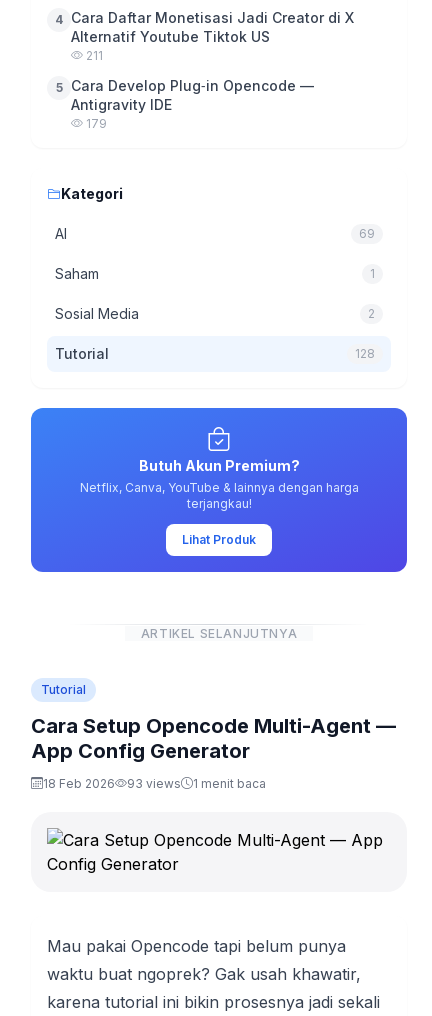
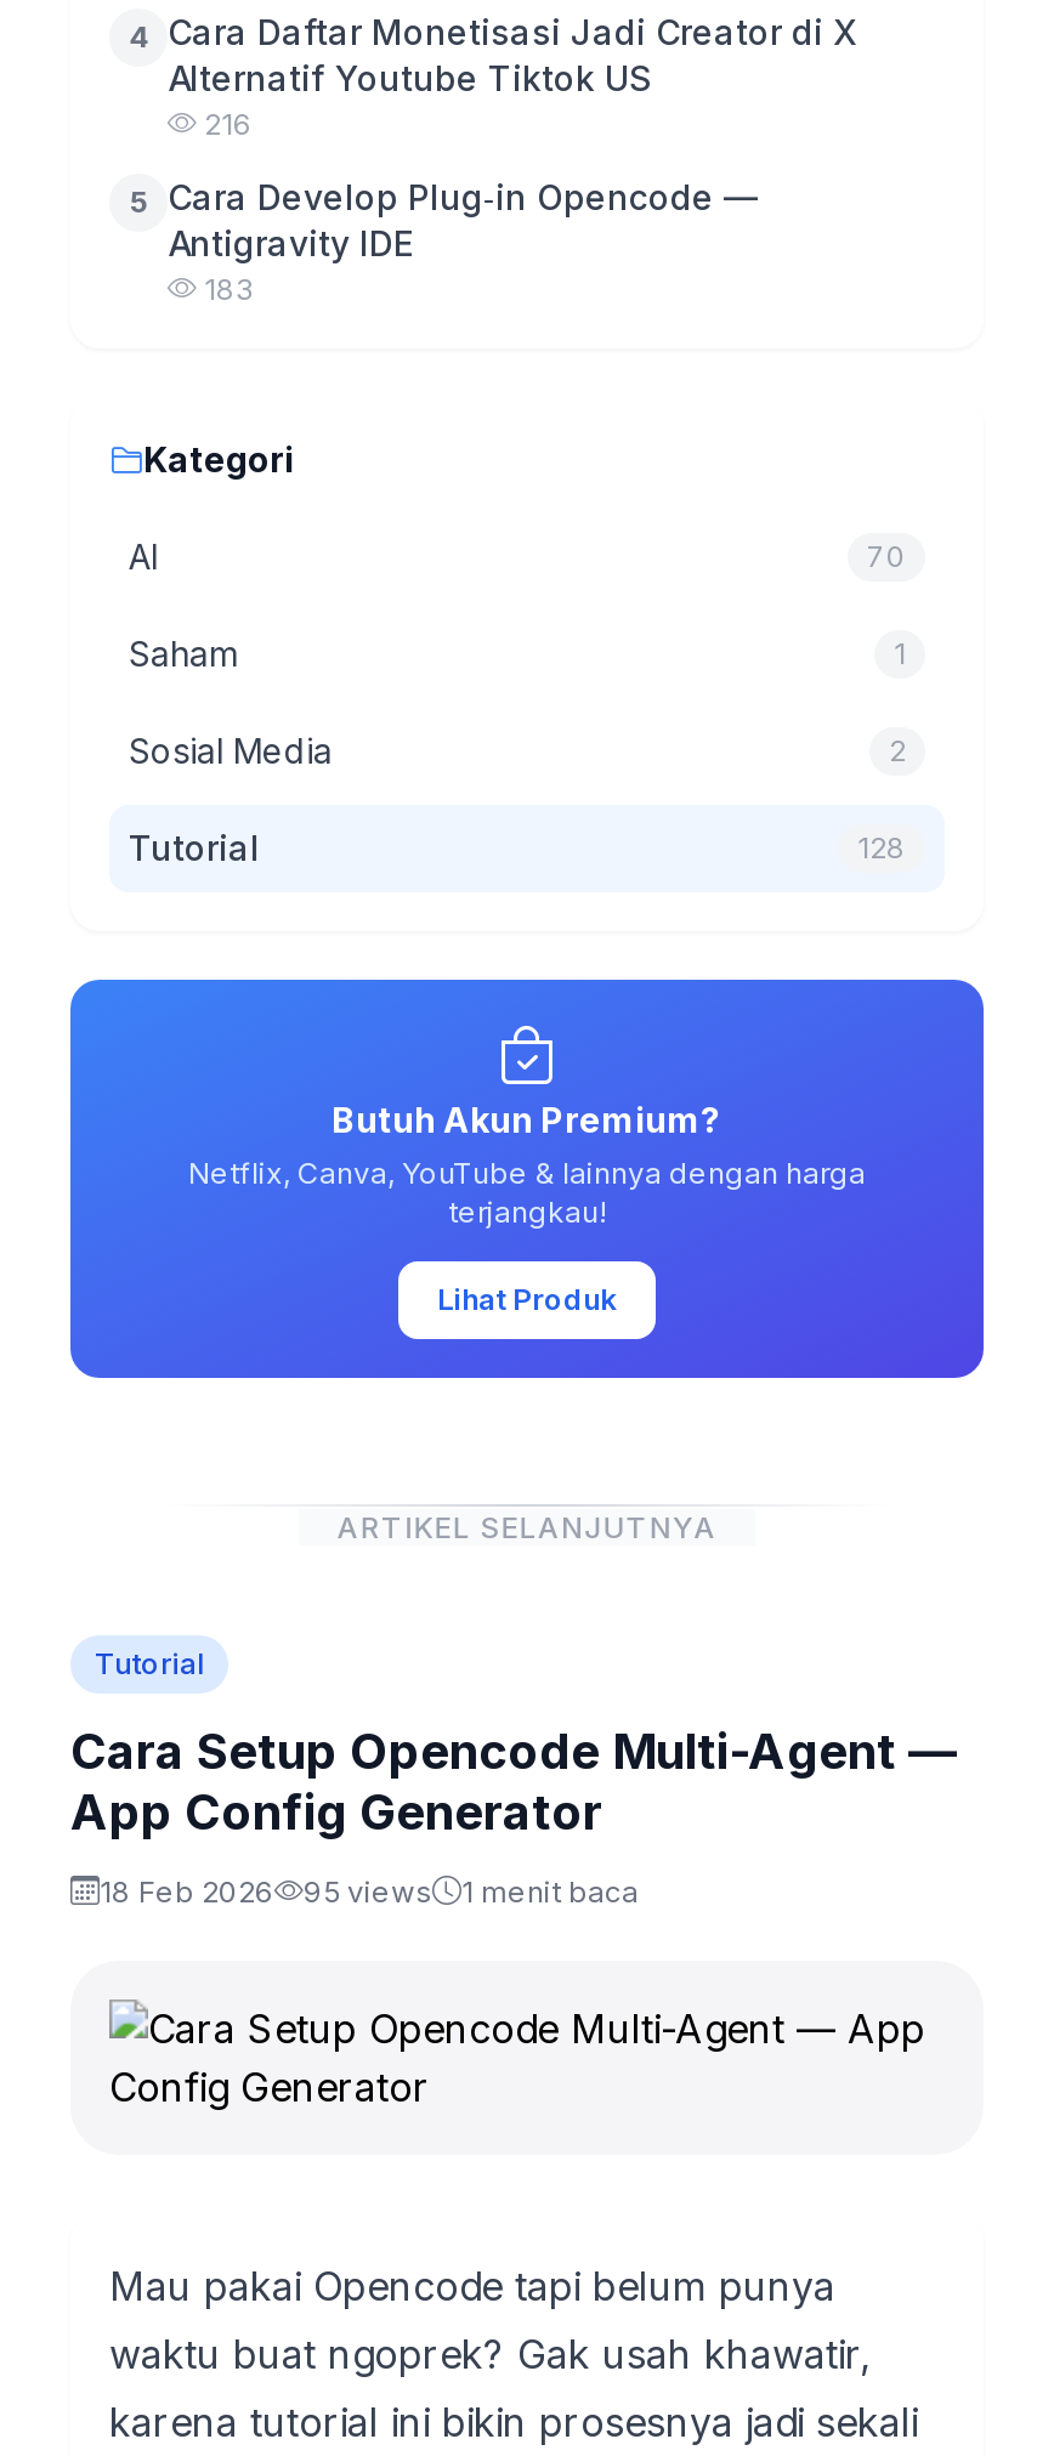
- 211
+ 216

- 179
+ 183

- 69
+ 70

- 18 Feb 2026 93 views 1 menit baca
+ 18 Feb 2026 95 views 1 menit baca
